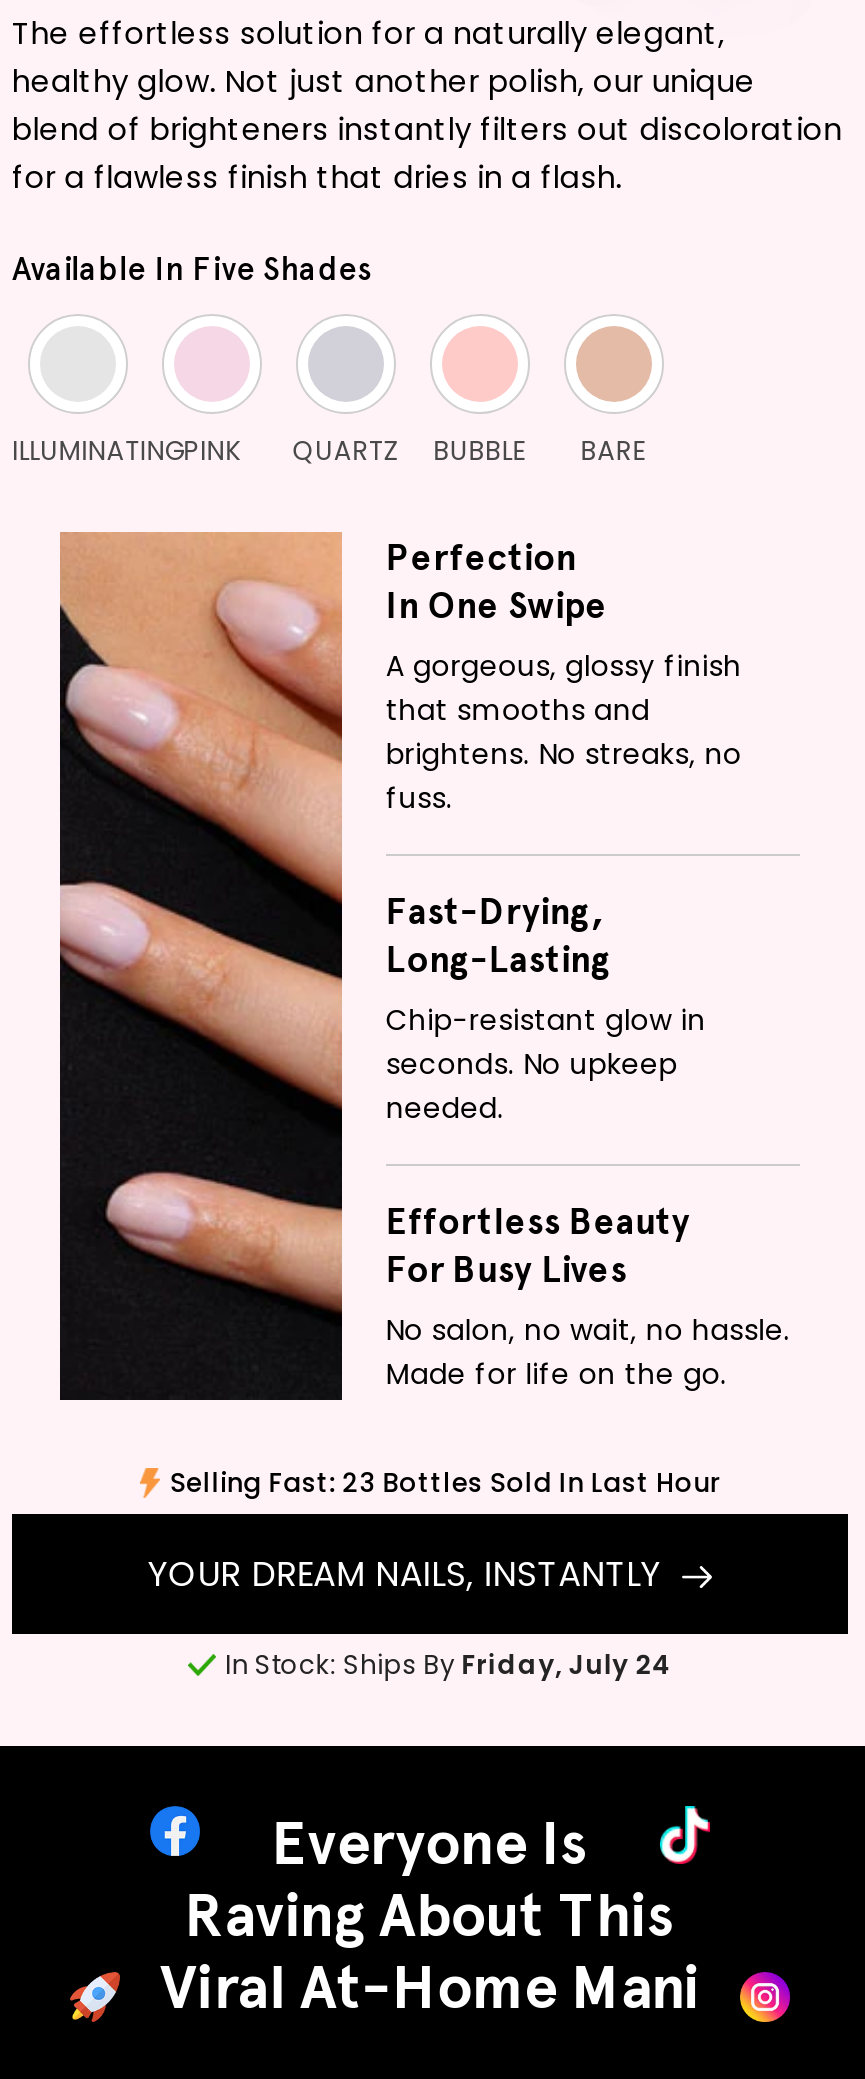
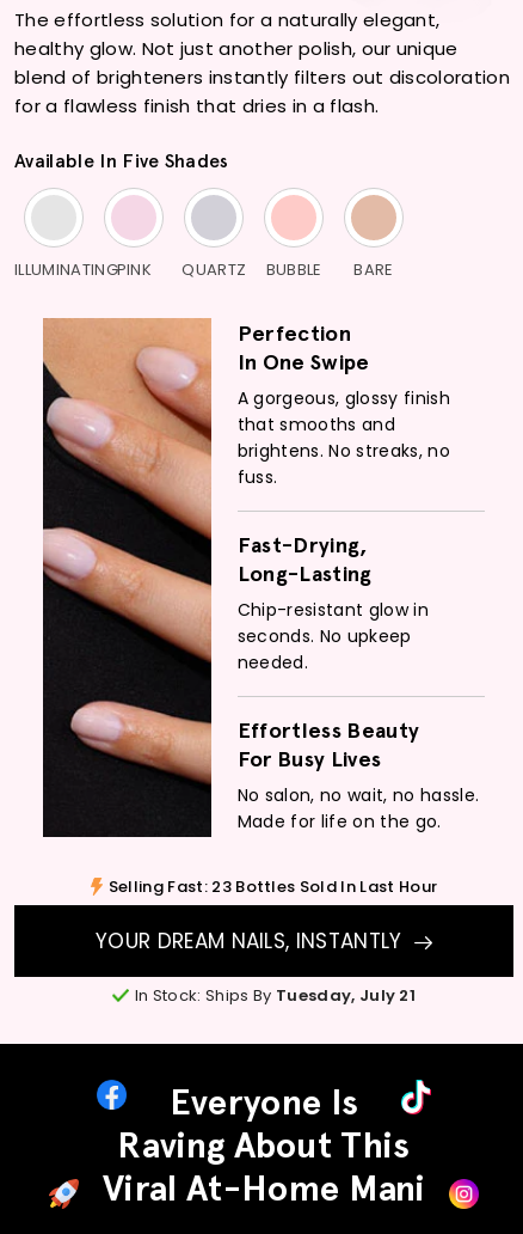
- In Stock: Ships By Friday, July 24
+ In Stock: Ships By Tuesday, July 21
